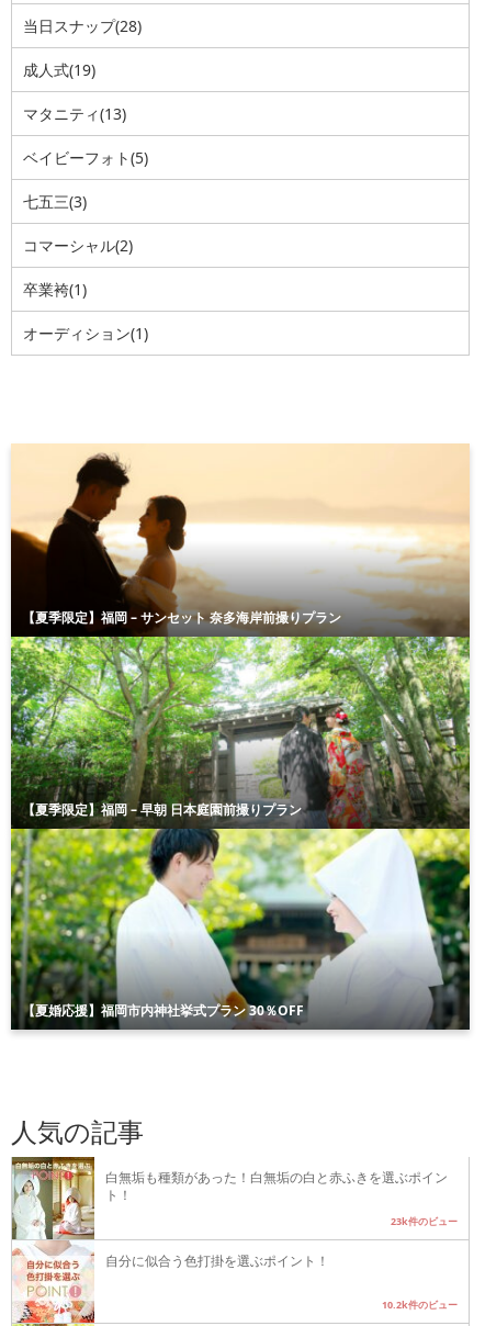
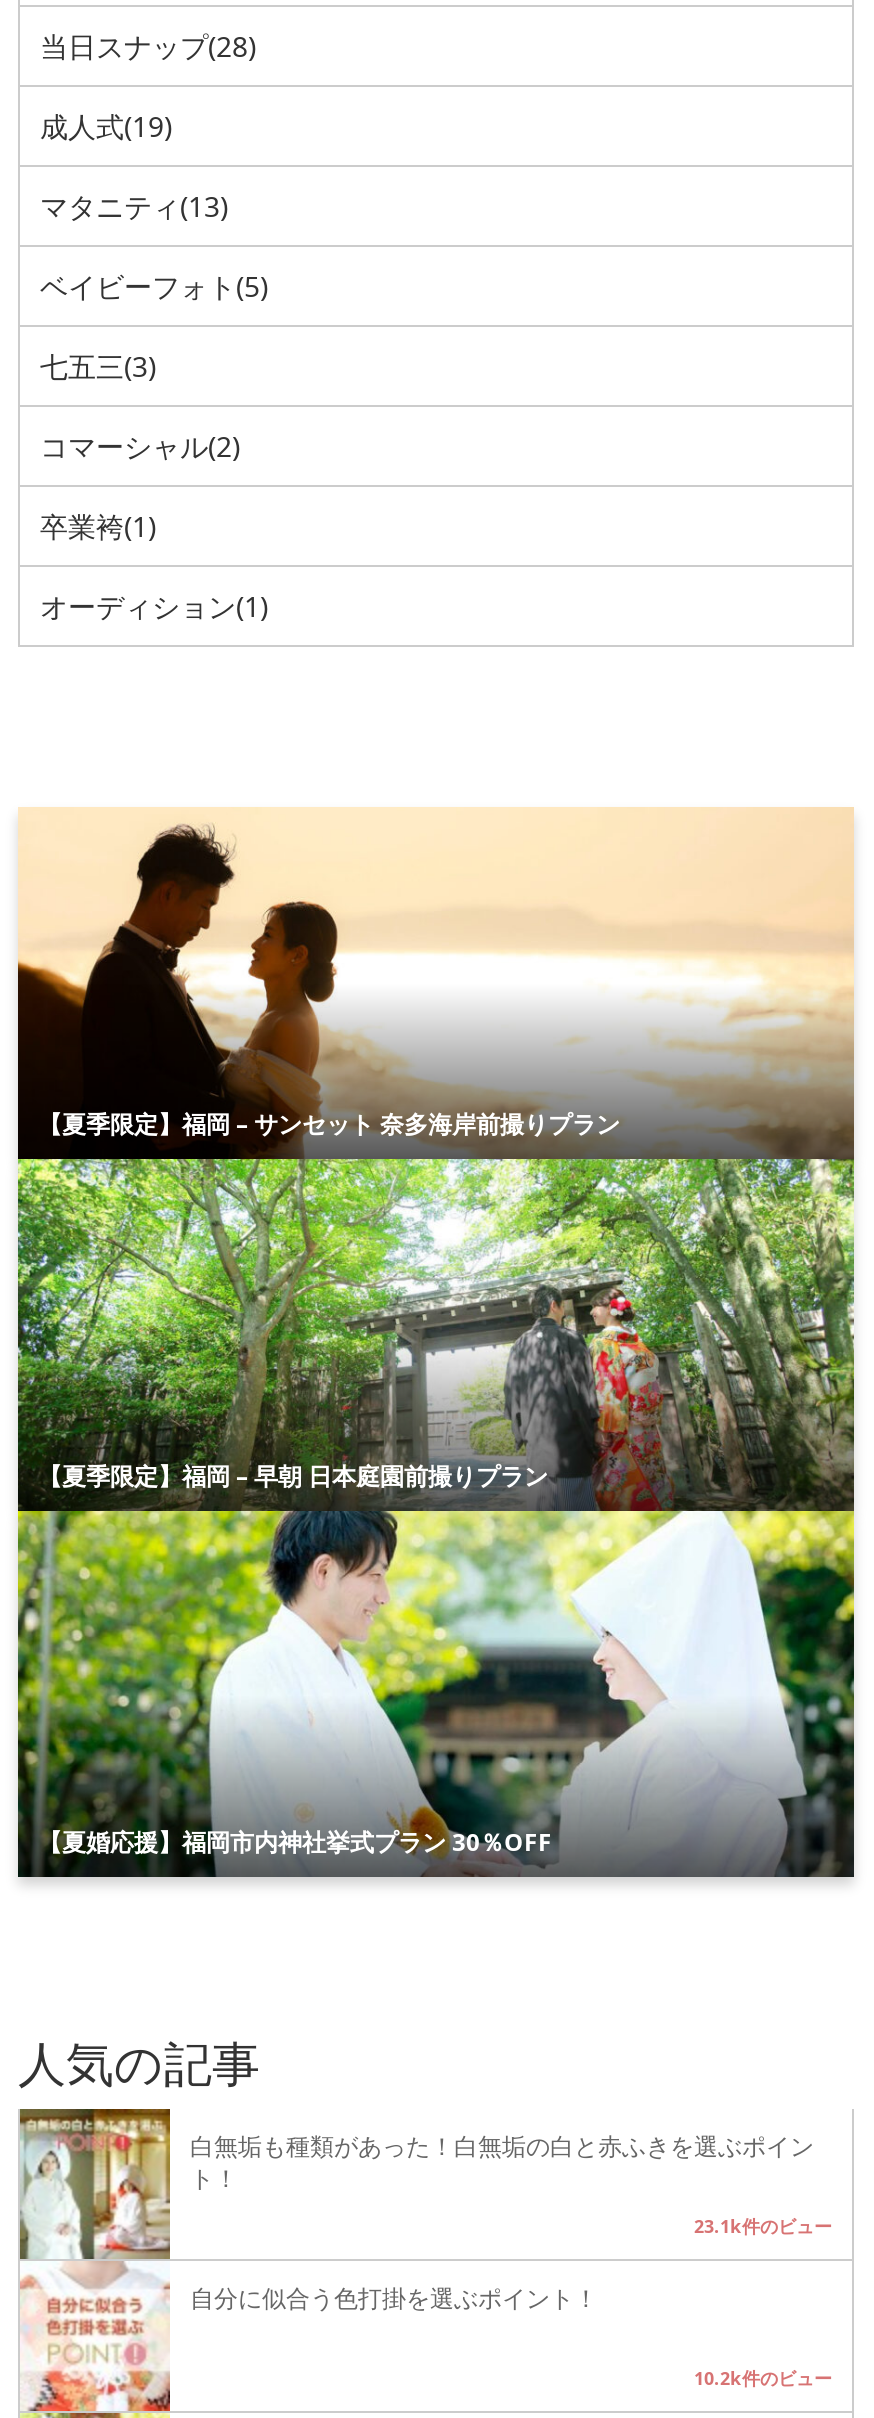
- 23k件のビュー
+ 23.1k件のビュー
